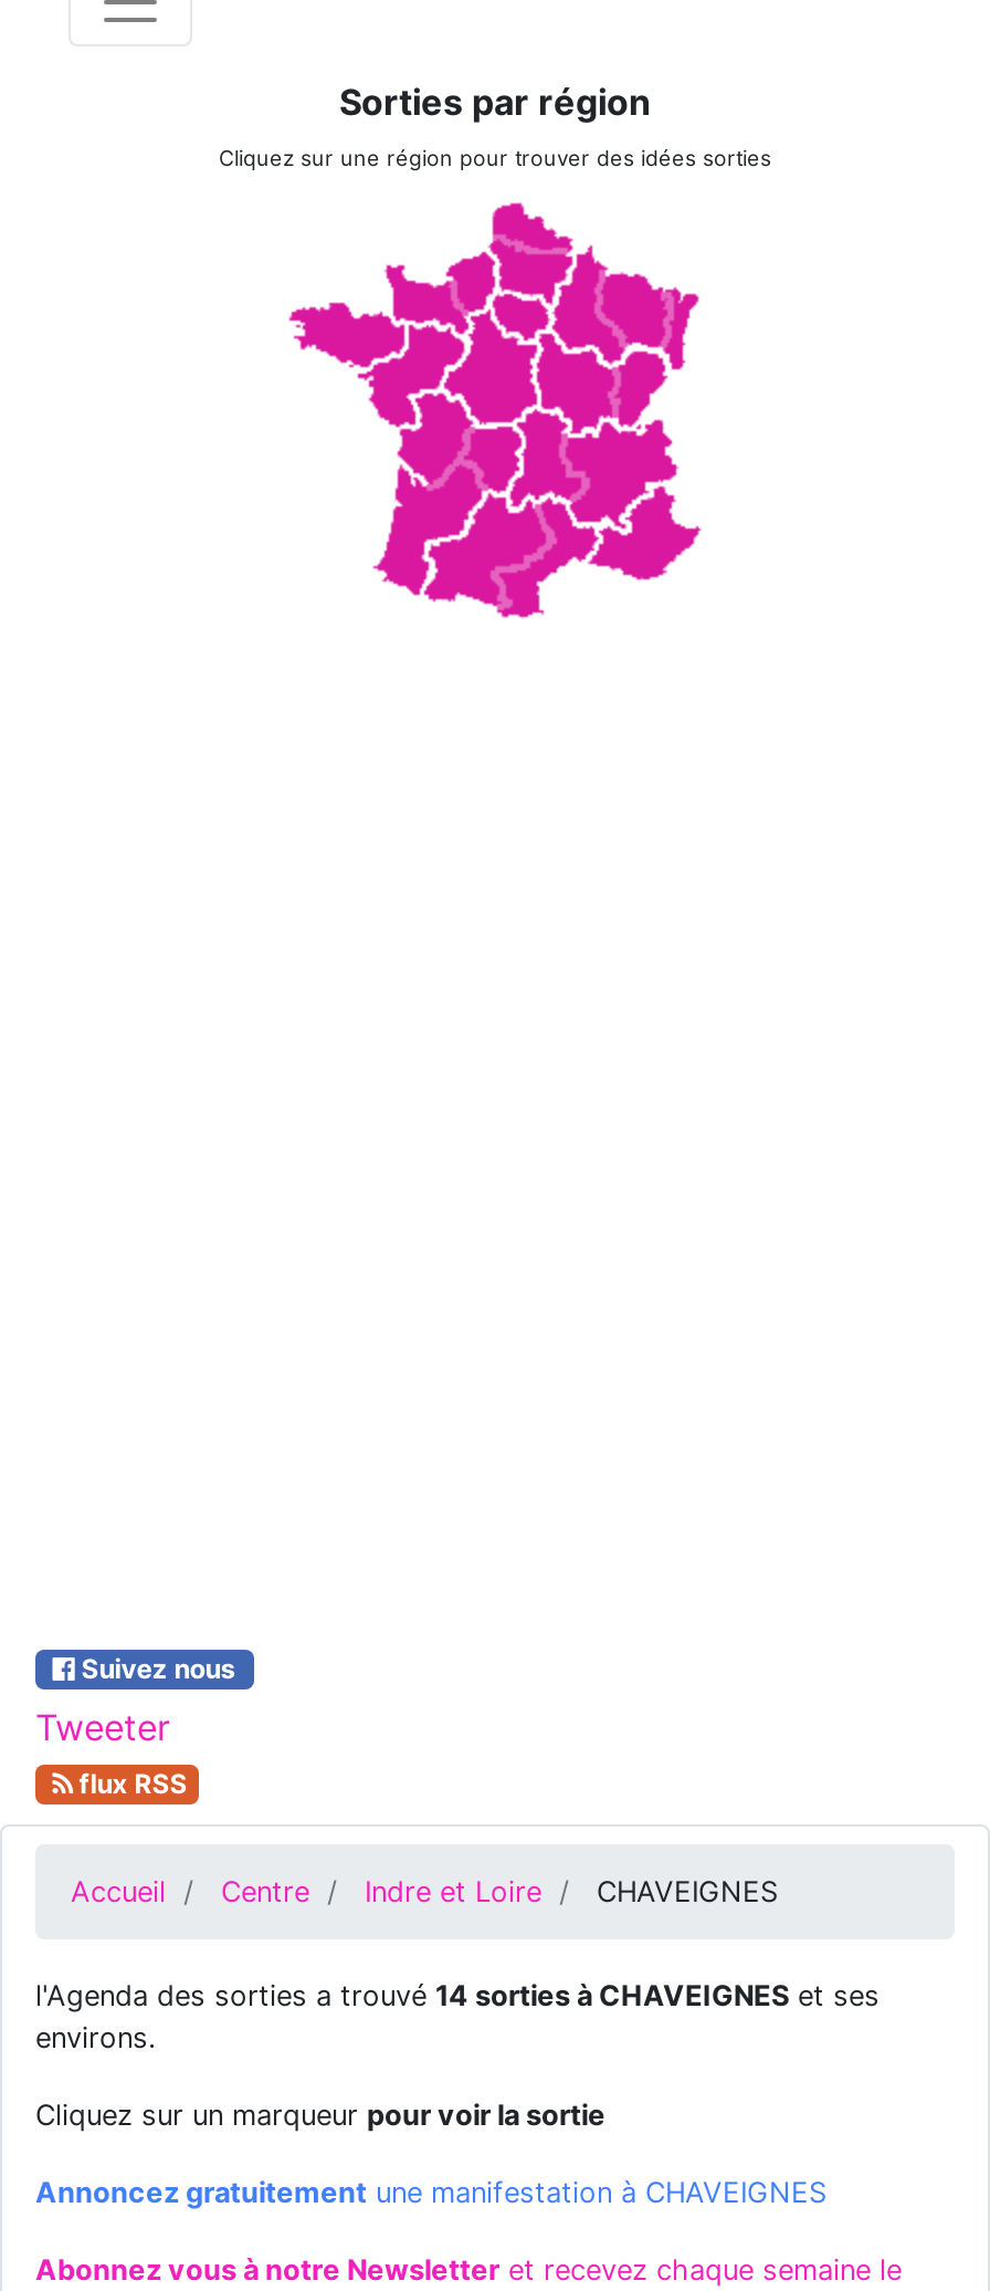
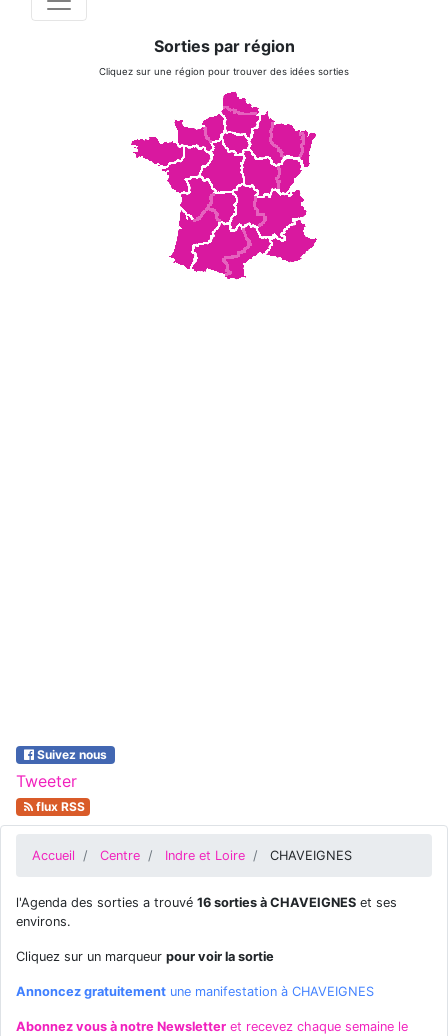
- l'Agenda des sorties a trouvé 14 sorties à CHAVEIGNES et ses
+ l'Agenda des sorties a trouvé 16 sorties à CHAVEIGNES et ses
